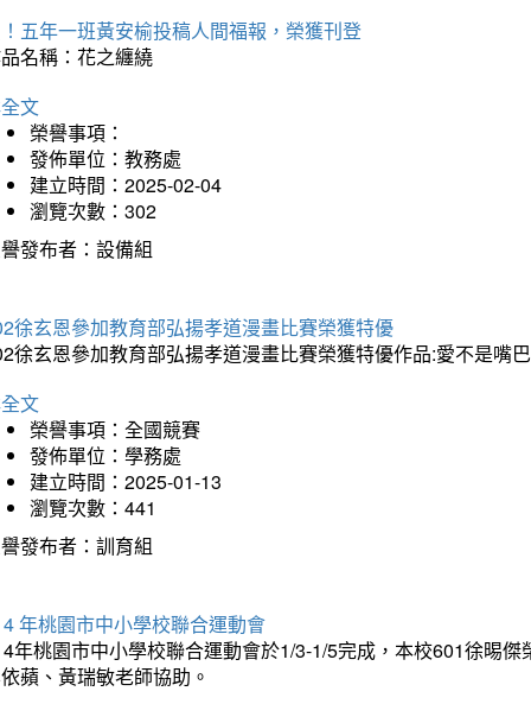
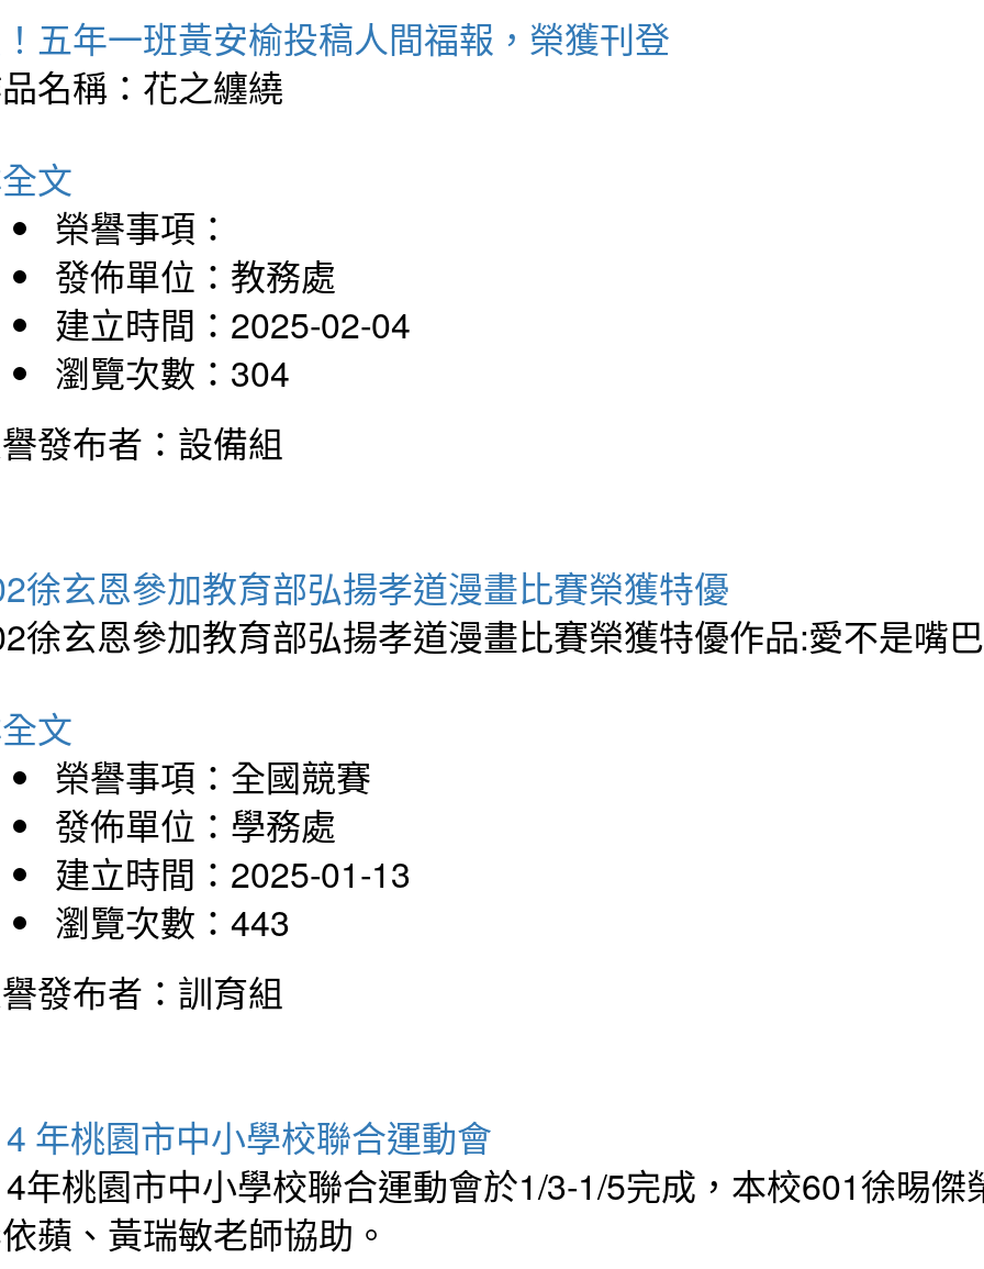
- 瀏覽次數：302
+ 瀏覽次數：304

- 瀏覽次數：441
+ 瀏覽次數：443
